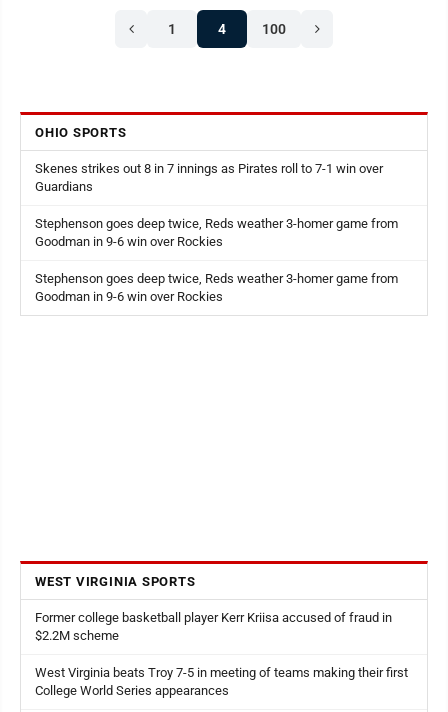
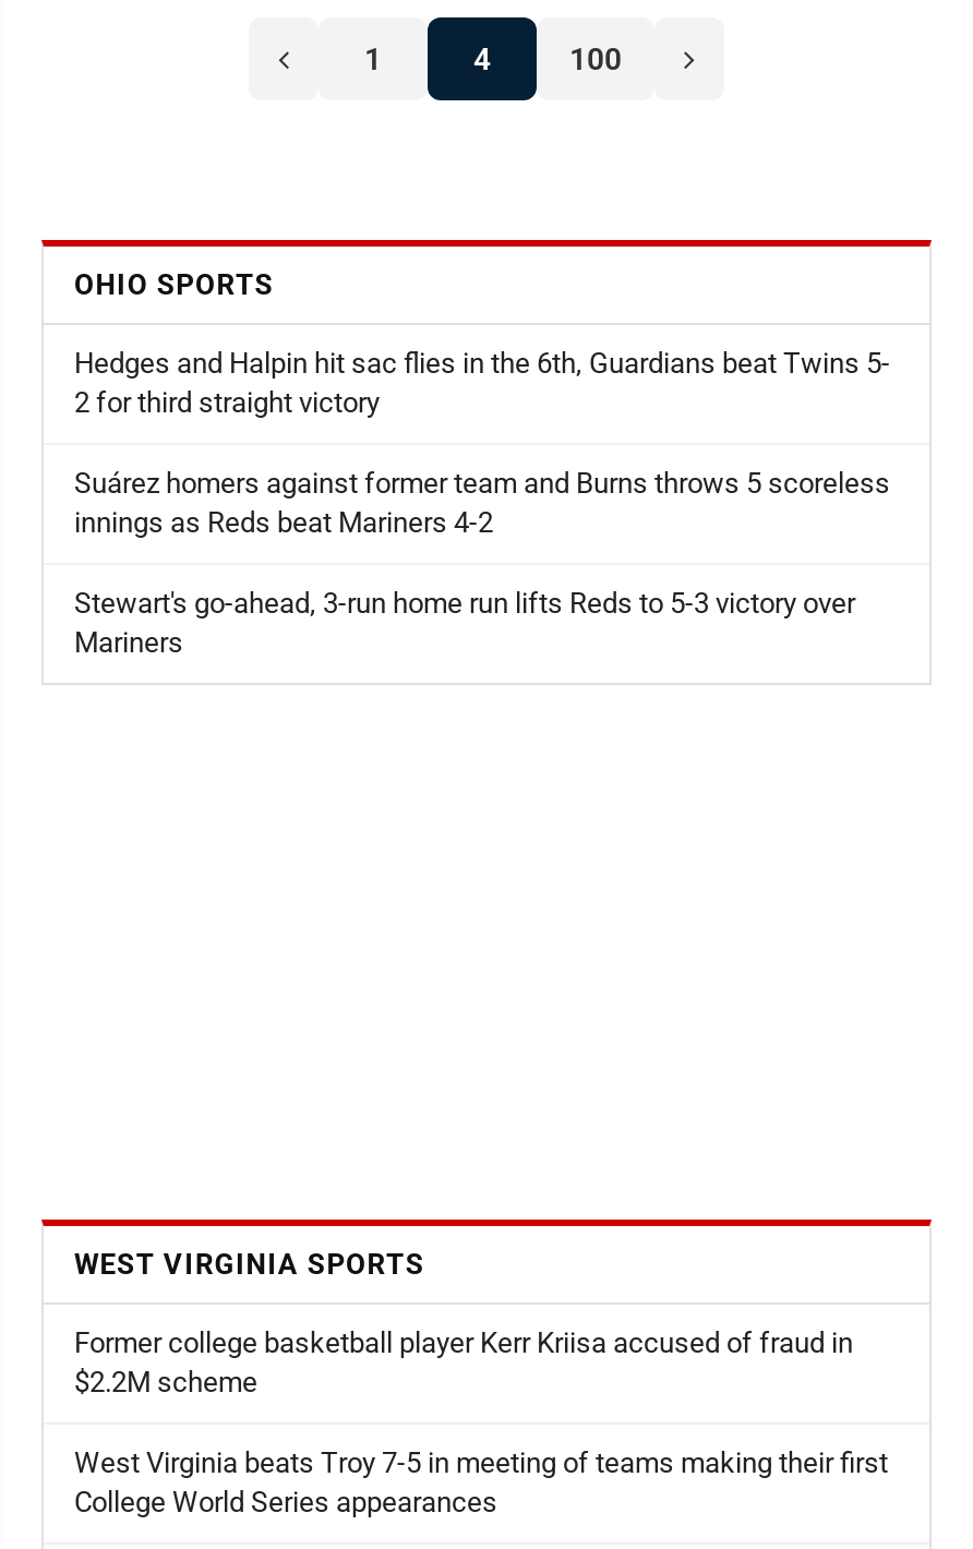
- Skenes strikes out 8 in 7 innings as Pirates roll to 7-1 win over
- Guardians
+ Hedges and Halpin hit sac flies in the 6th, Guardians beat Twins 5-
+ 2 for third straight victory

- Stephenson goes deep twice, Reds weather 3-homer game from
- Goodman in 9-6 win over Rockies
+ Suárez homers against former team and Burns throws 5 scoreless
+ innings as Reds beat Mariners 4-2

- Stephenson goes deep twice, Reds weather 3-homer game from
- Goodman in 9-6 win over Rockies
+ Stewart's go-ahead, 3-run home run lifts Reds to 5-3 victory over
+ Mariners
